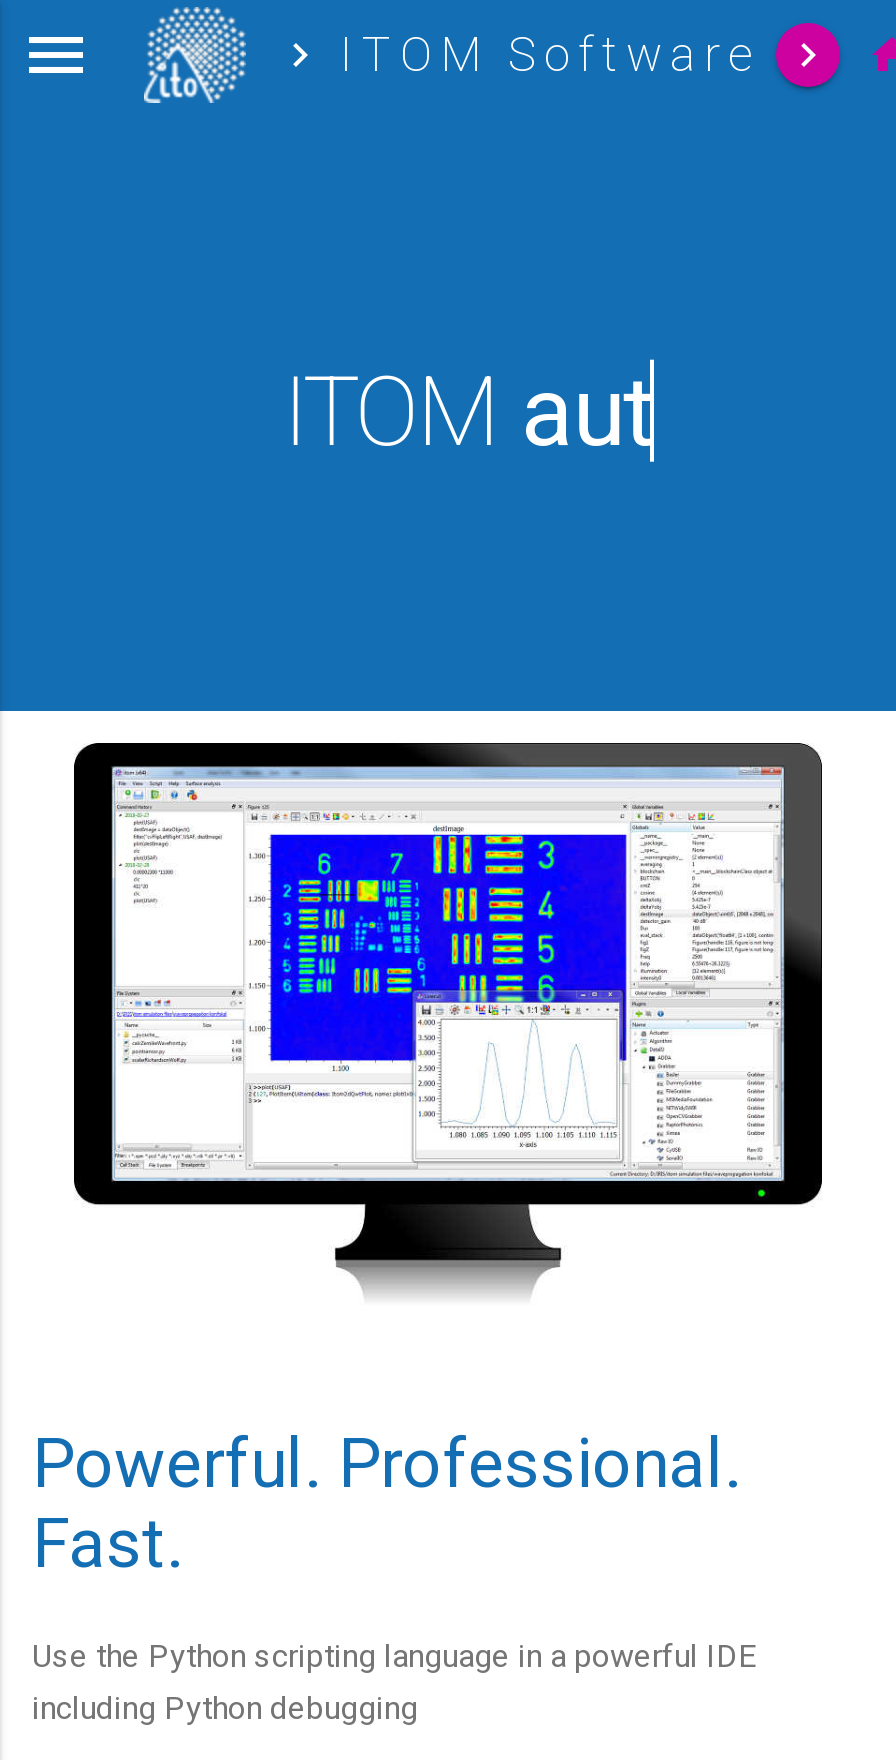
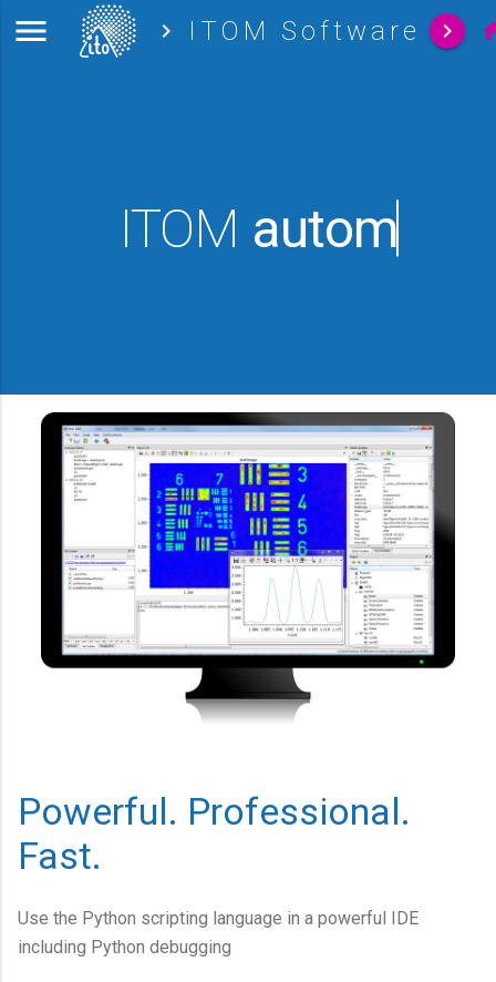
- ITOM a uto
+ ITOM a utoma
